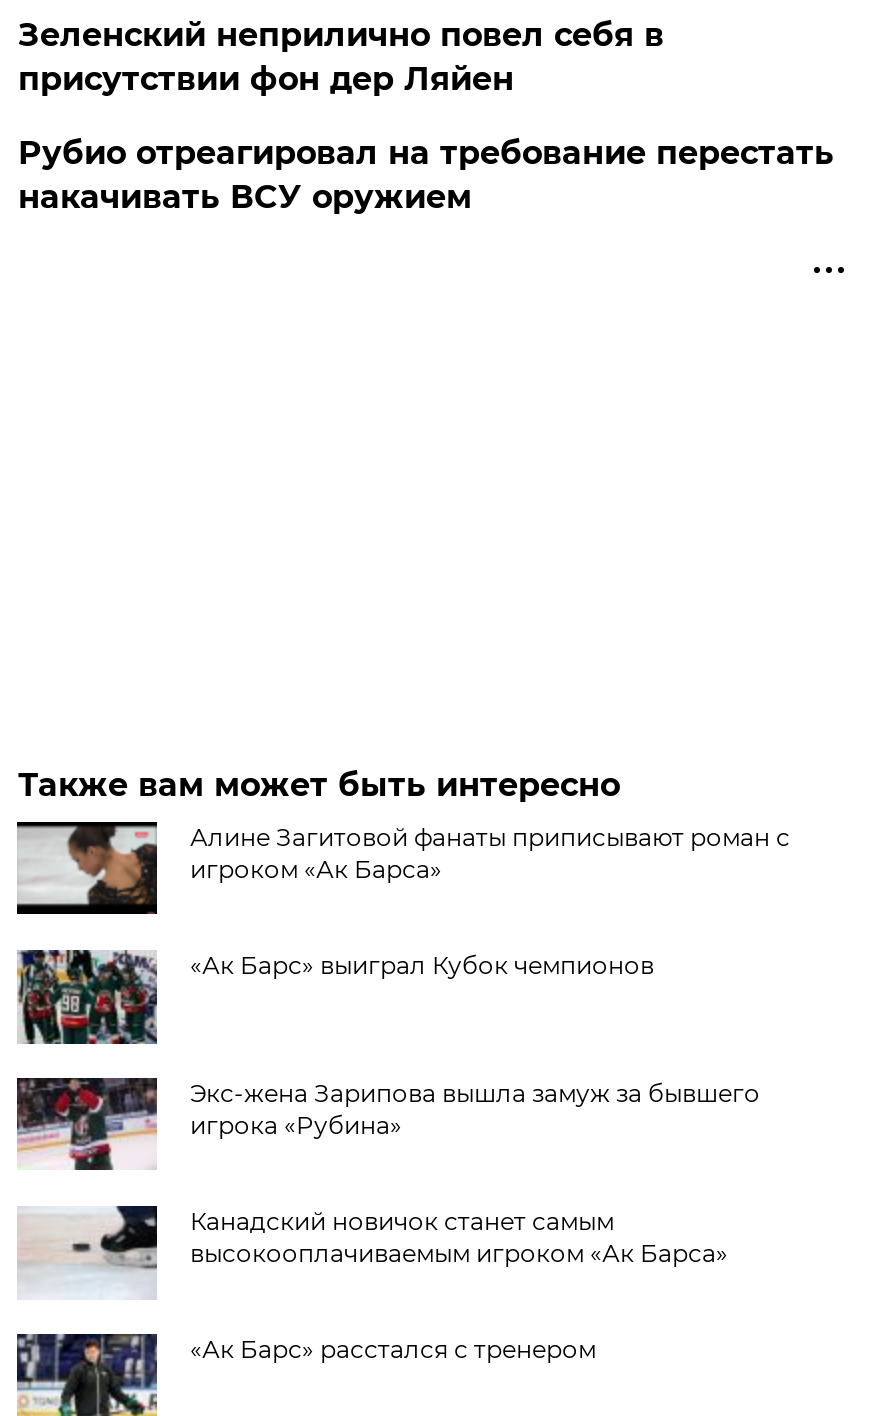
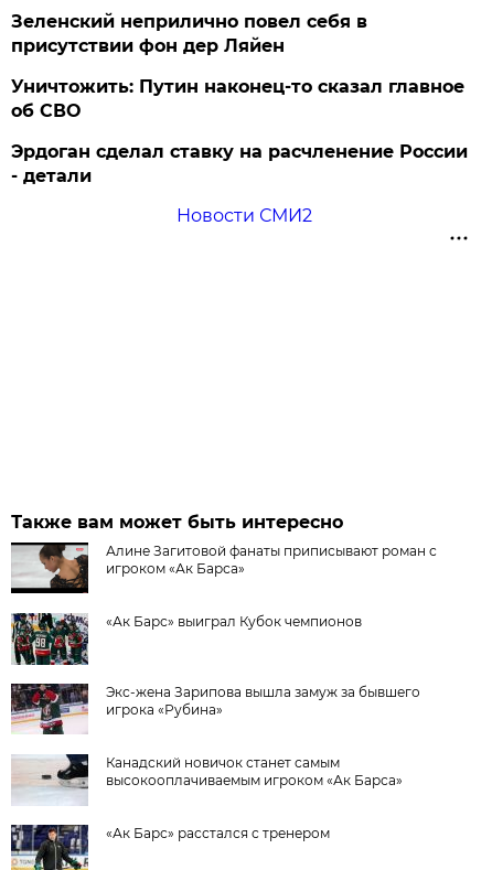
- Рубио отреагировал на требование перестать
- накачивать ВСУ оружием
+ Уничтожить: Путин наконец-то сказал главное
+ об СВО
+ Эрдоган сделал ставку на расчленение России
+ - детали
+ Новости СМИ2
